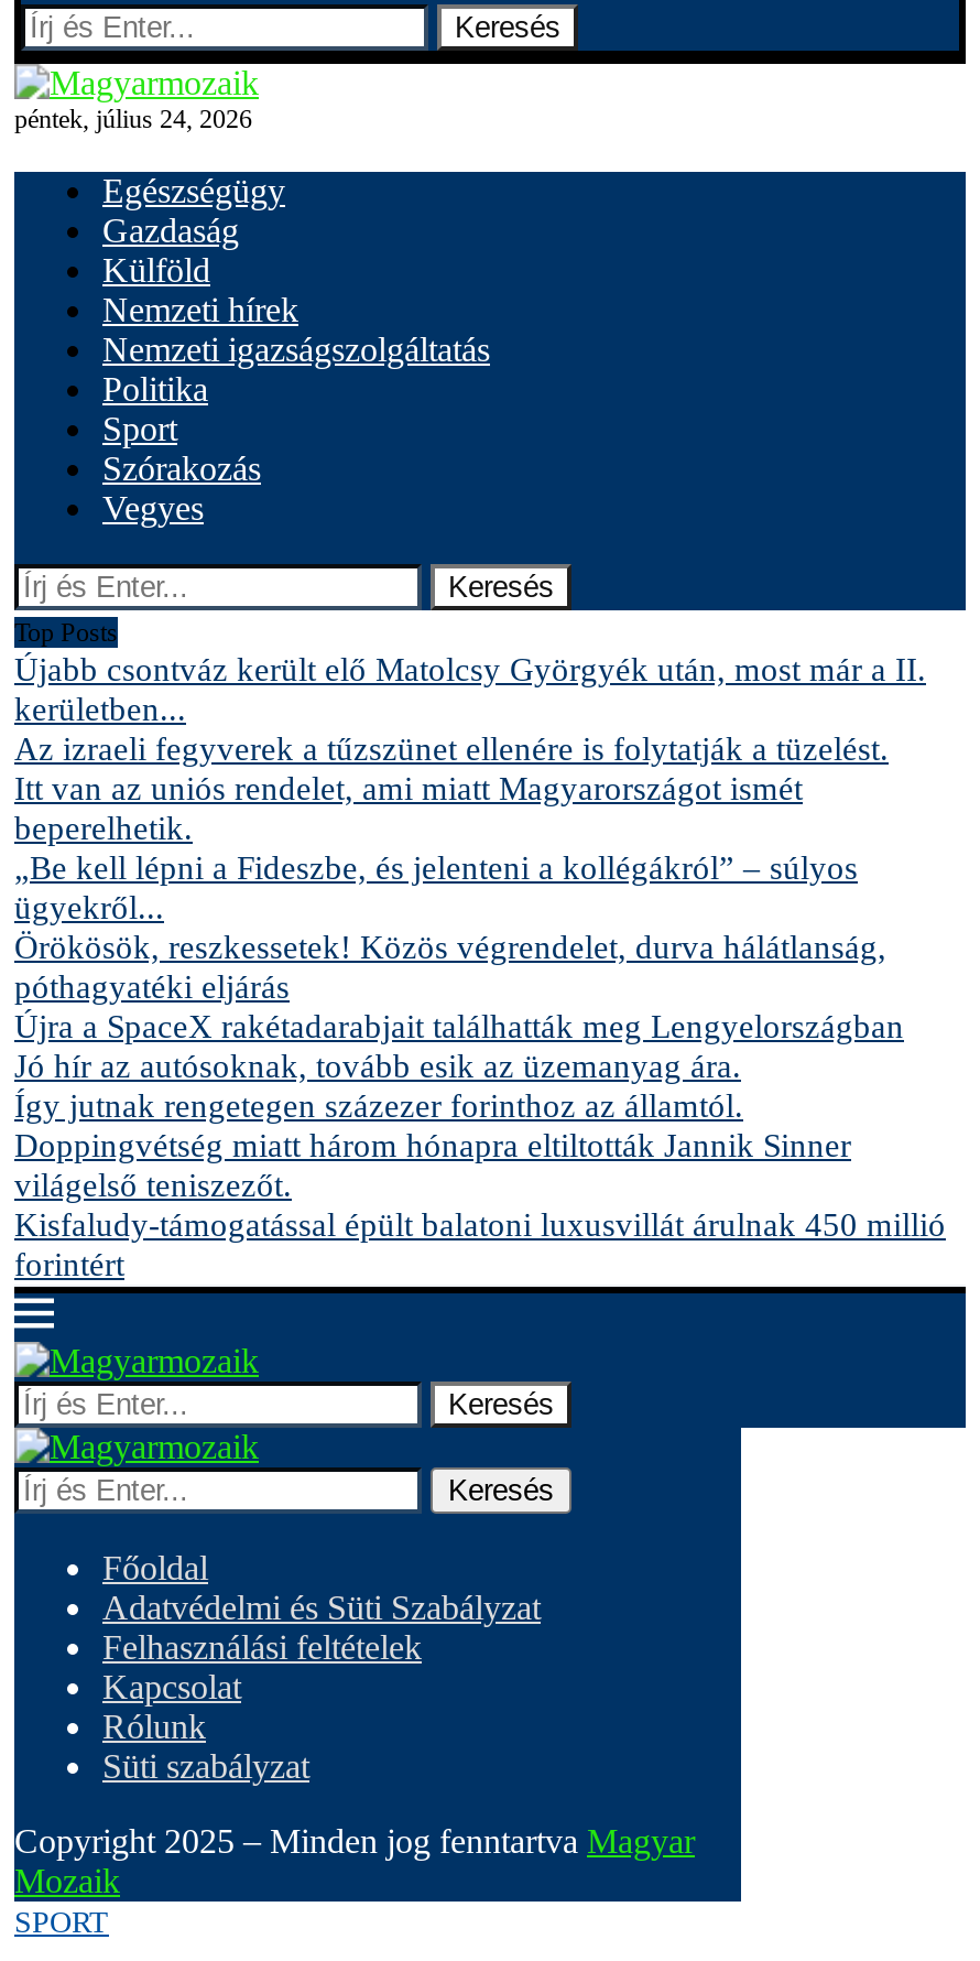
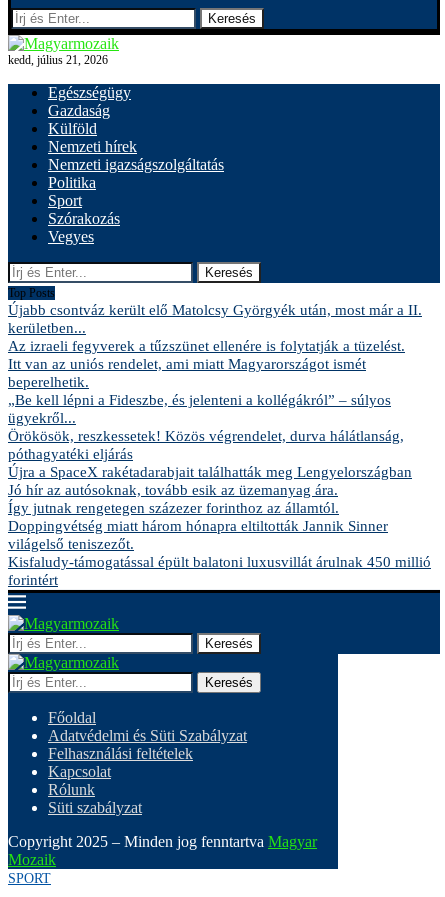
- péntek, július 24, 2026
+ kedd, július 21, 2026
